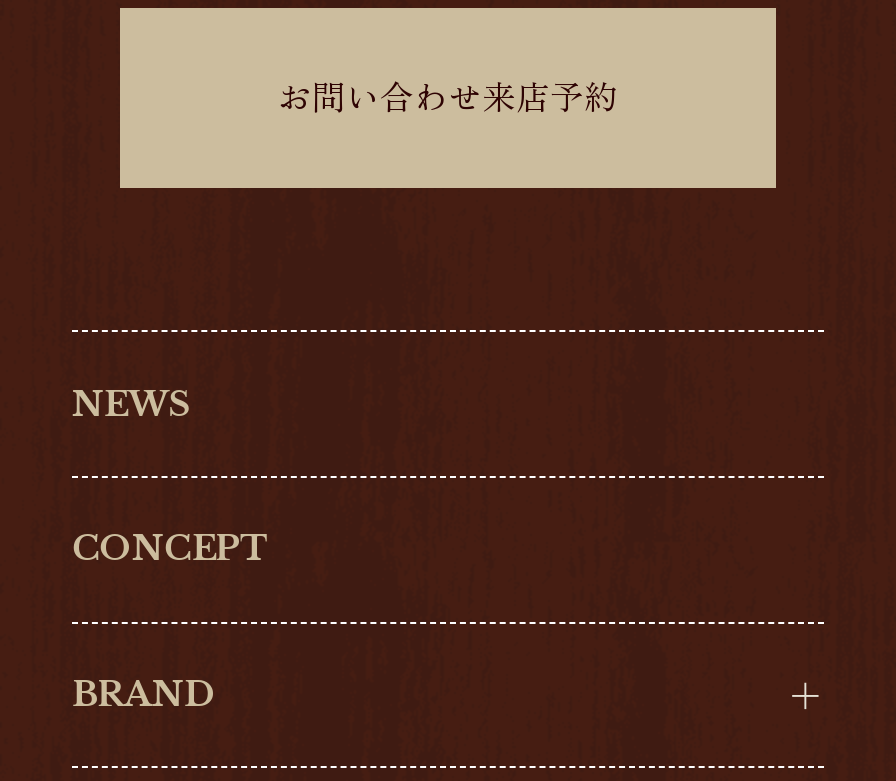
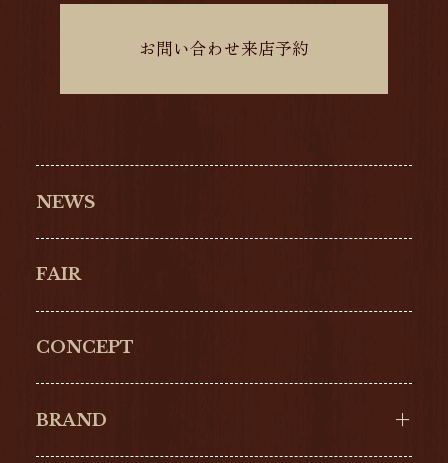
+ FAIR
